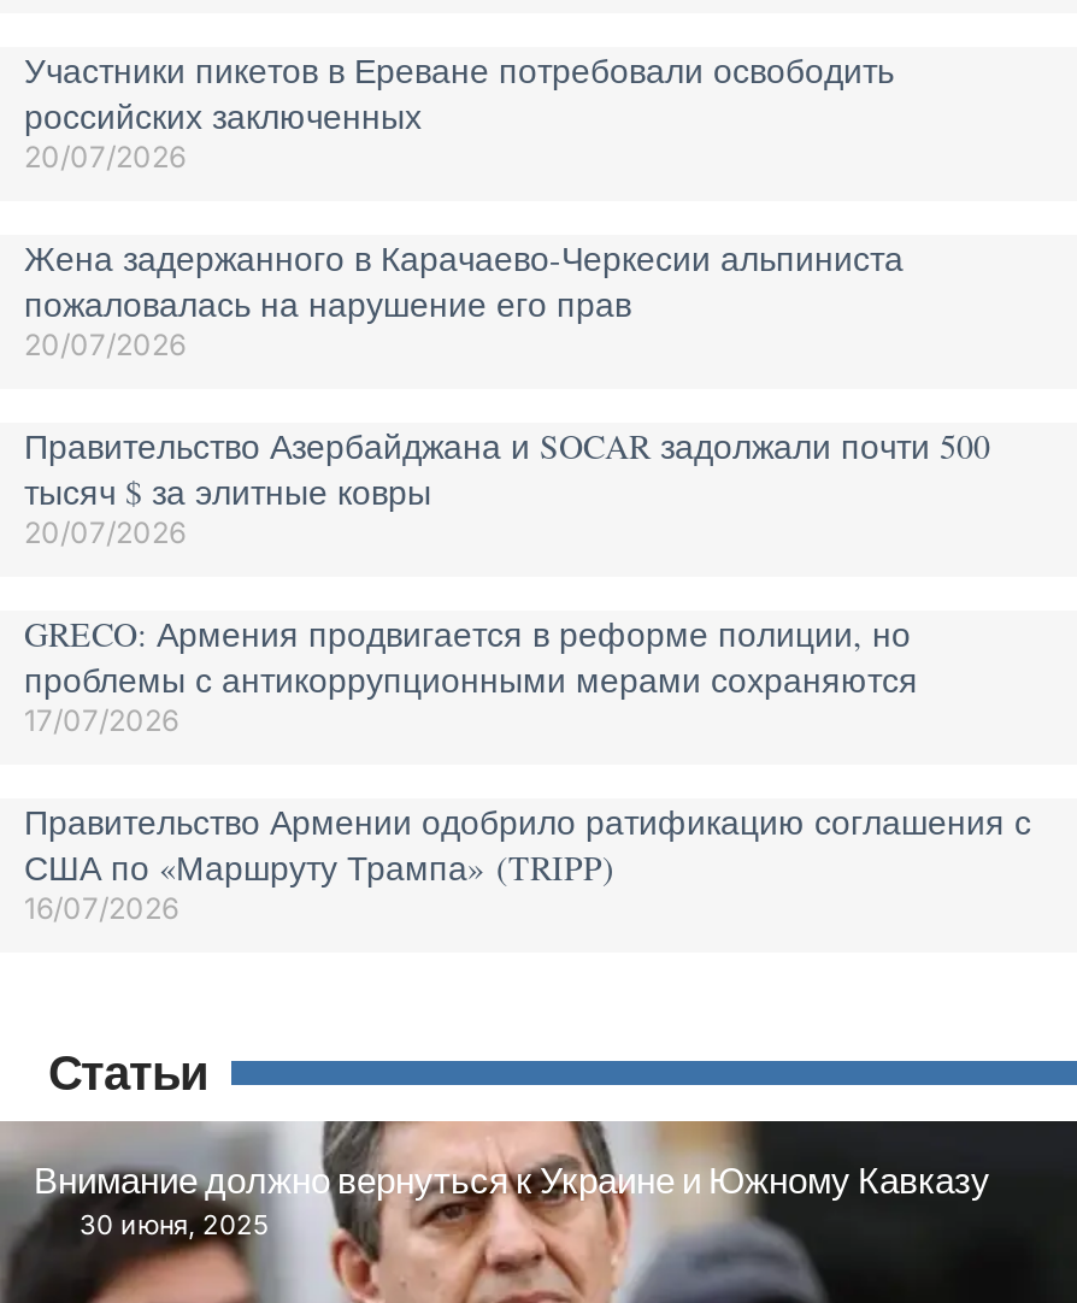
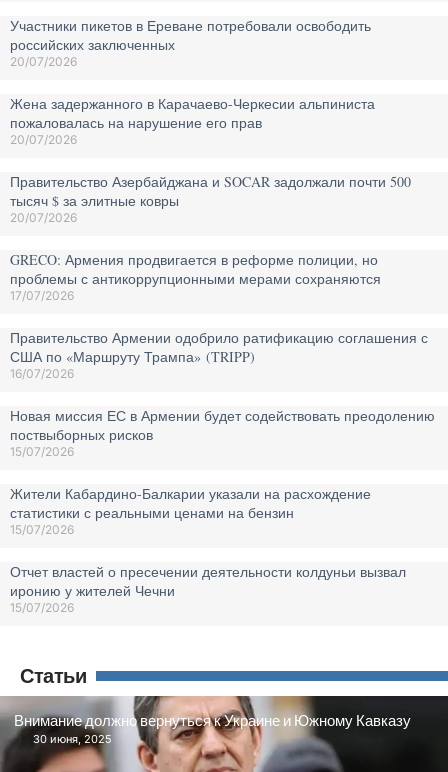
+ Новая миссия ЕС в Армении будет содействовать преодолению
+ поствыборных рисков
+ 15/07/2026
+ Жители Кабардино-Балкарии указали на расхождение
+ статистики с реальными ценами на бензин
+ 15/07/2026
+ Отчет властей о пресечении деятельности колдуньи вызвал
+ иронию у жителей Чечни
+ 15/07/2026
